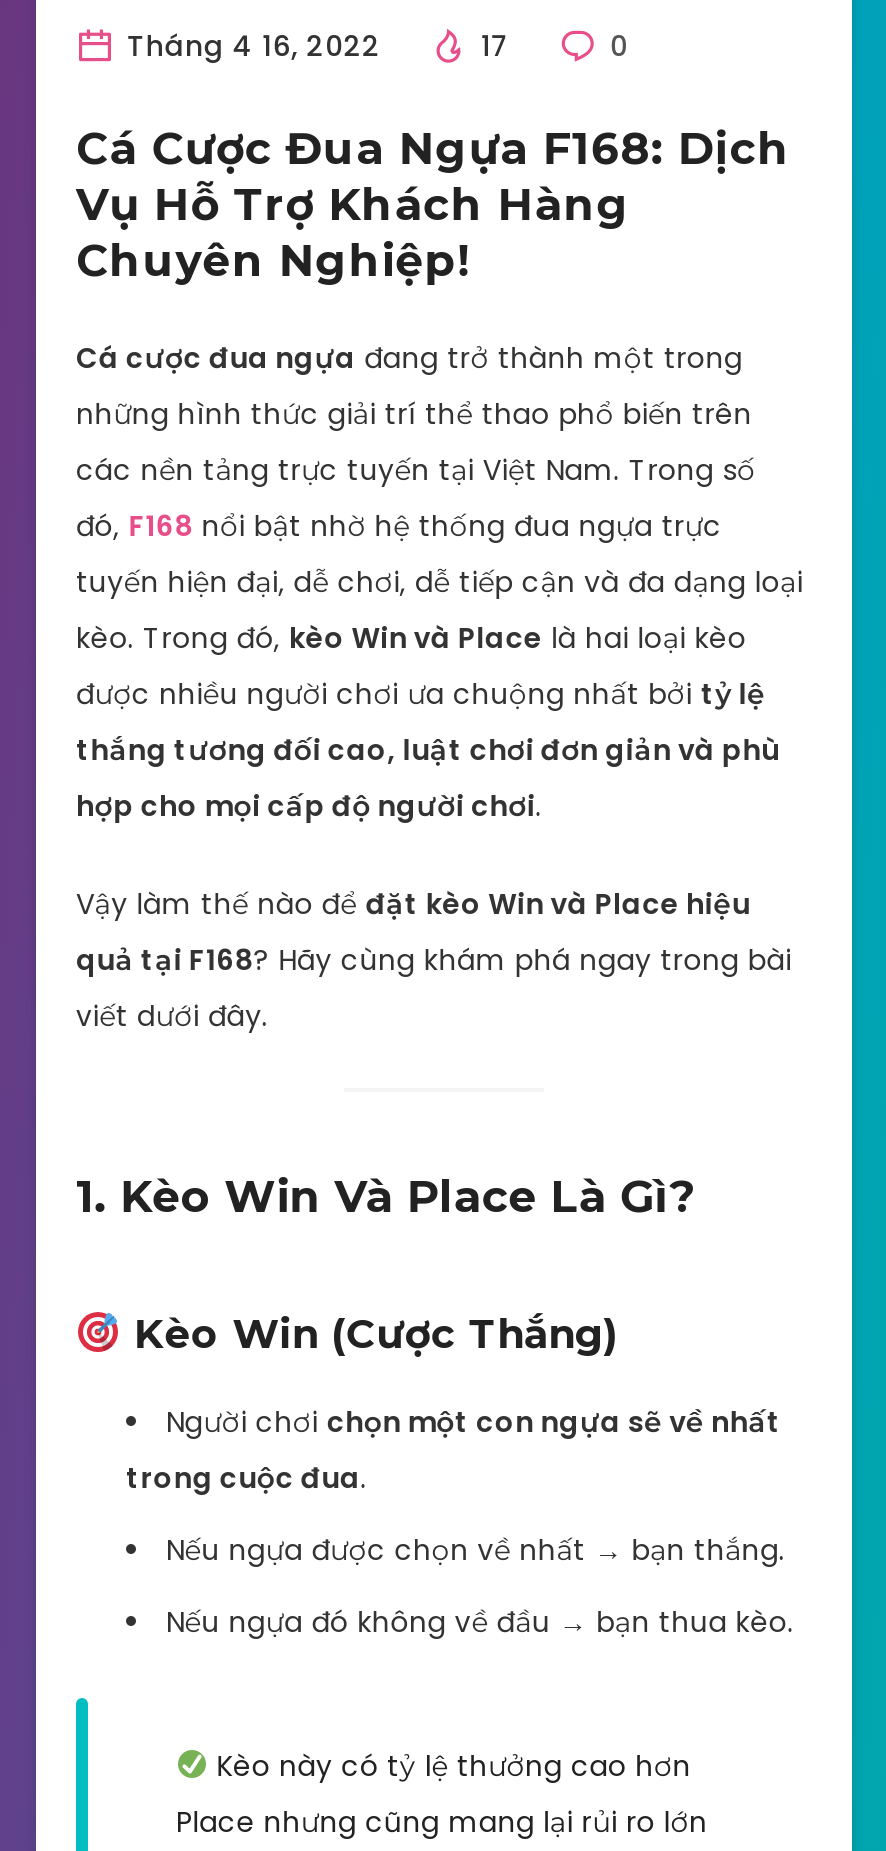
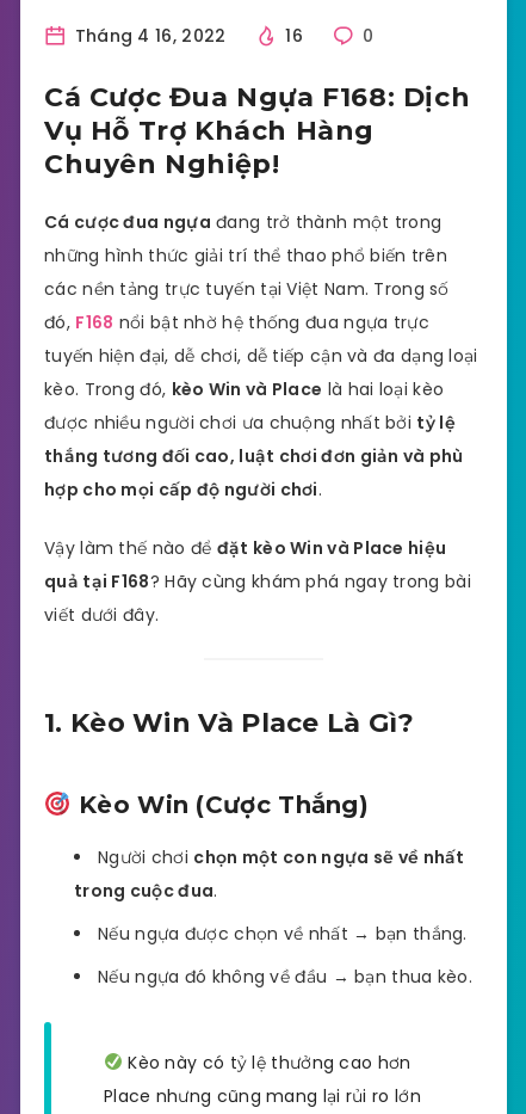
- 17
+ 16
